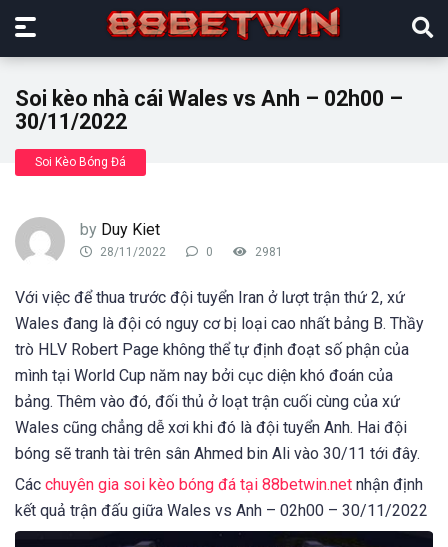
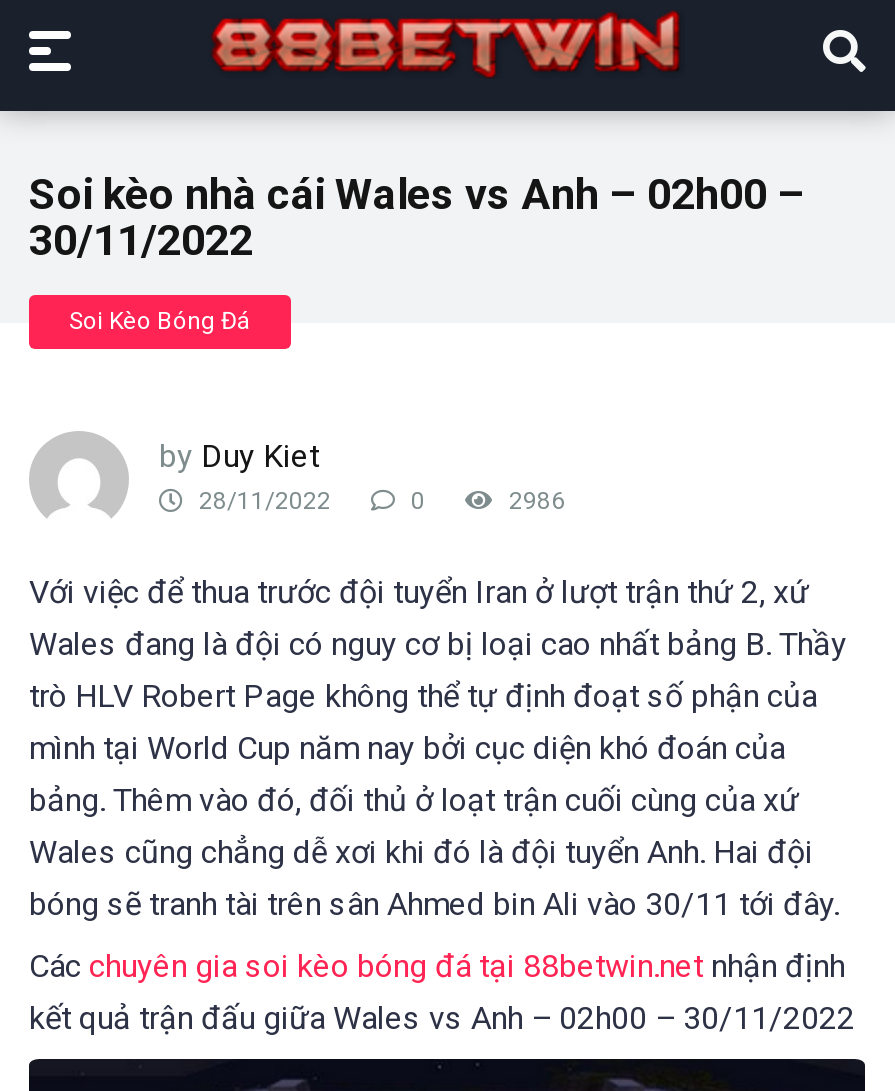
- 2981
+ 2986
